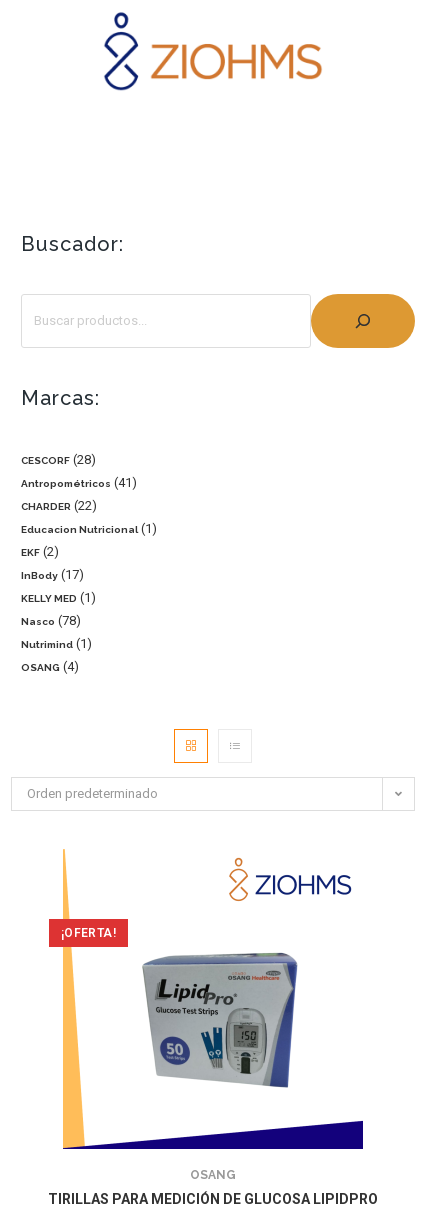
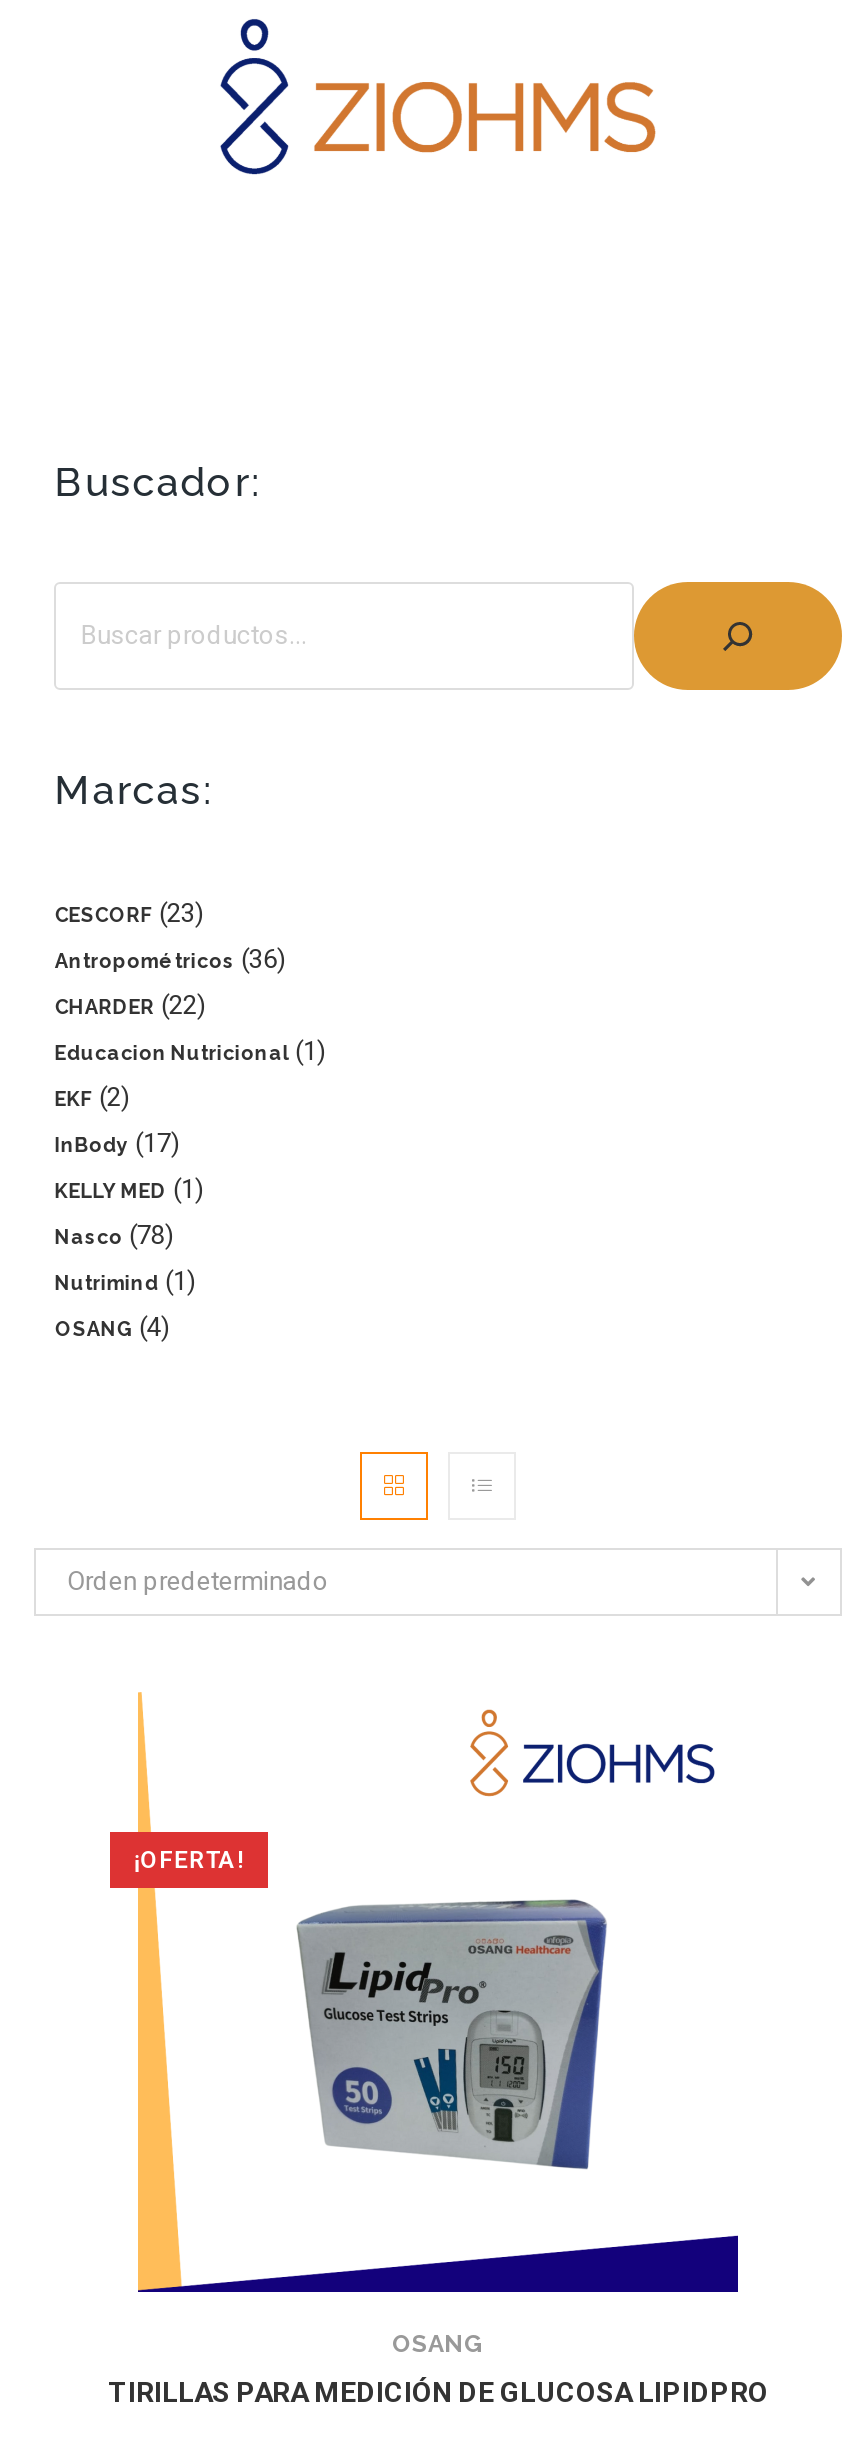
- CESCORF 28
+ CESCORF 23

- Antropométricos 41
+ Antropométricos 36
